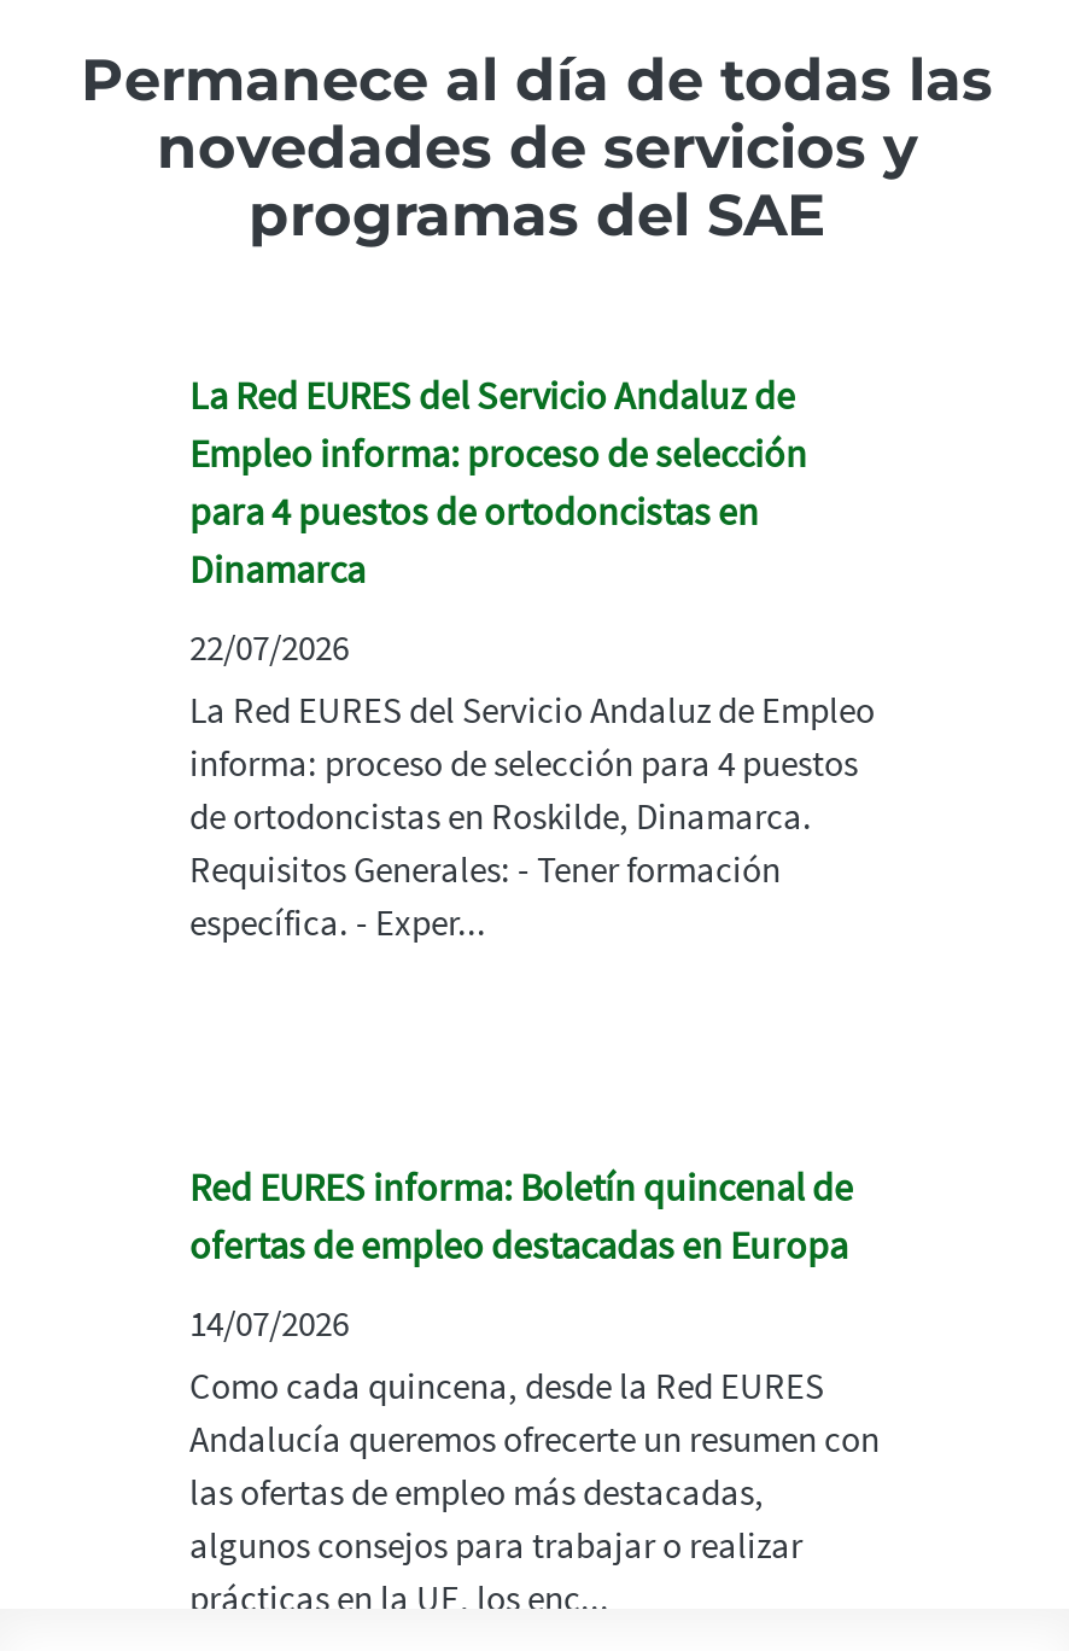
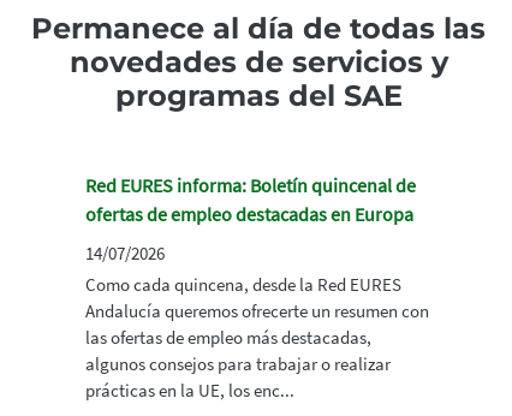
- La Red EURES del Servicio Andaluz de
- Empleo informa: proceso de selección
- para 4 puestos de ortodoncistas en
- Dinamarca
- 22/07/2026
- La Red EURES del Servicio Andaluz de Empleo
- informa: proceso de selección para 4 puestos
- de ortodoncistas en Roskilde, Dinamarca.
- Requisitos Generales: - Tener formación
- específica. - Exper...
